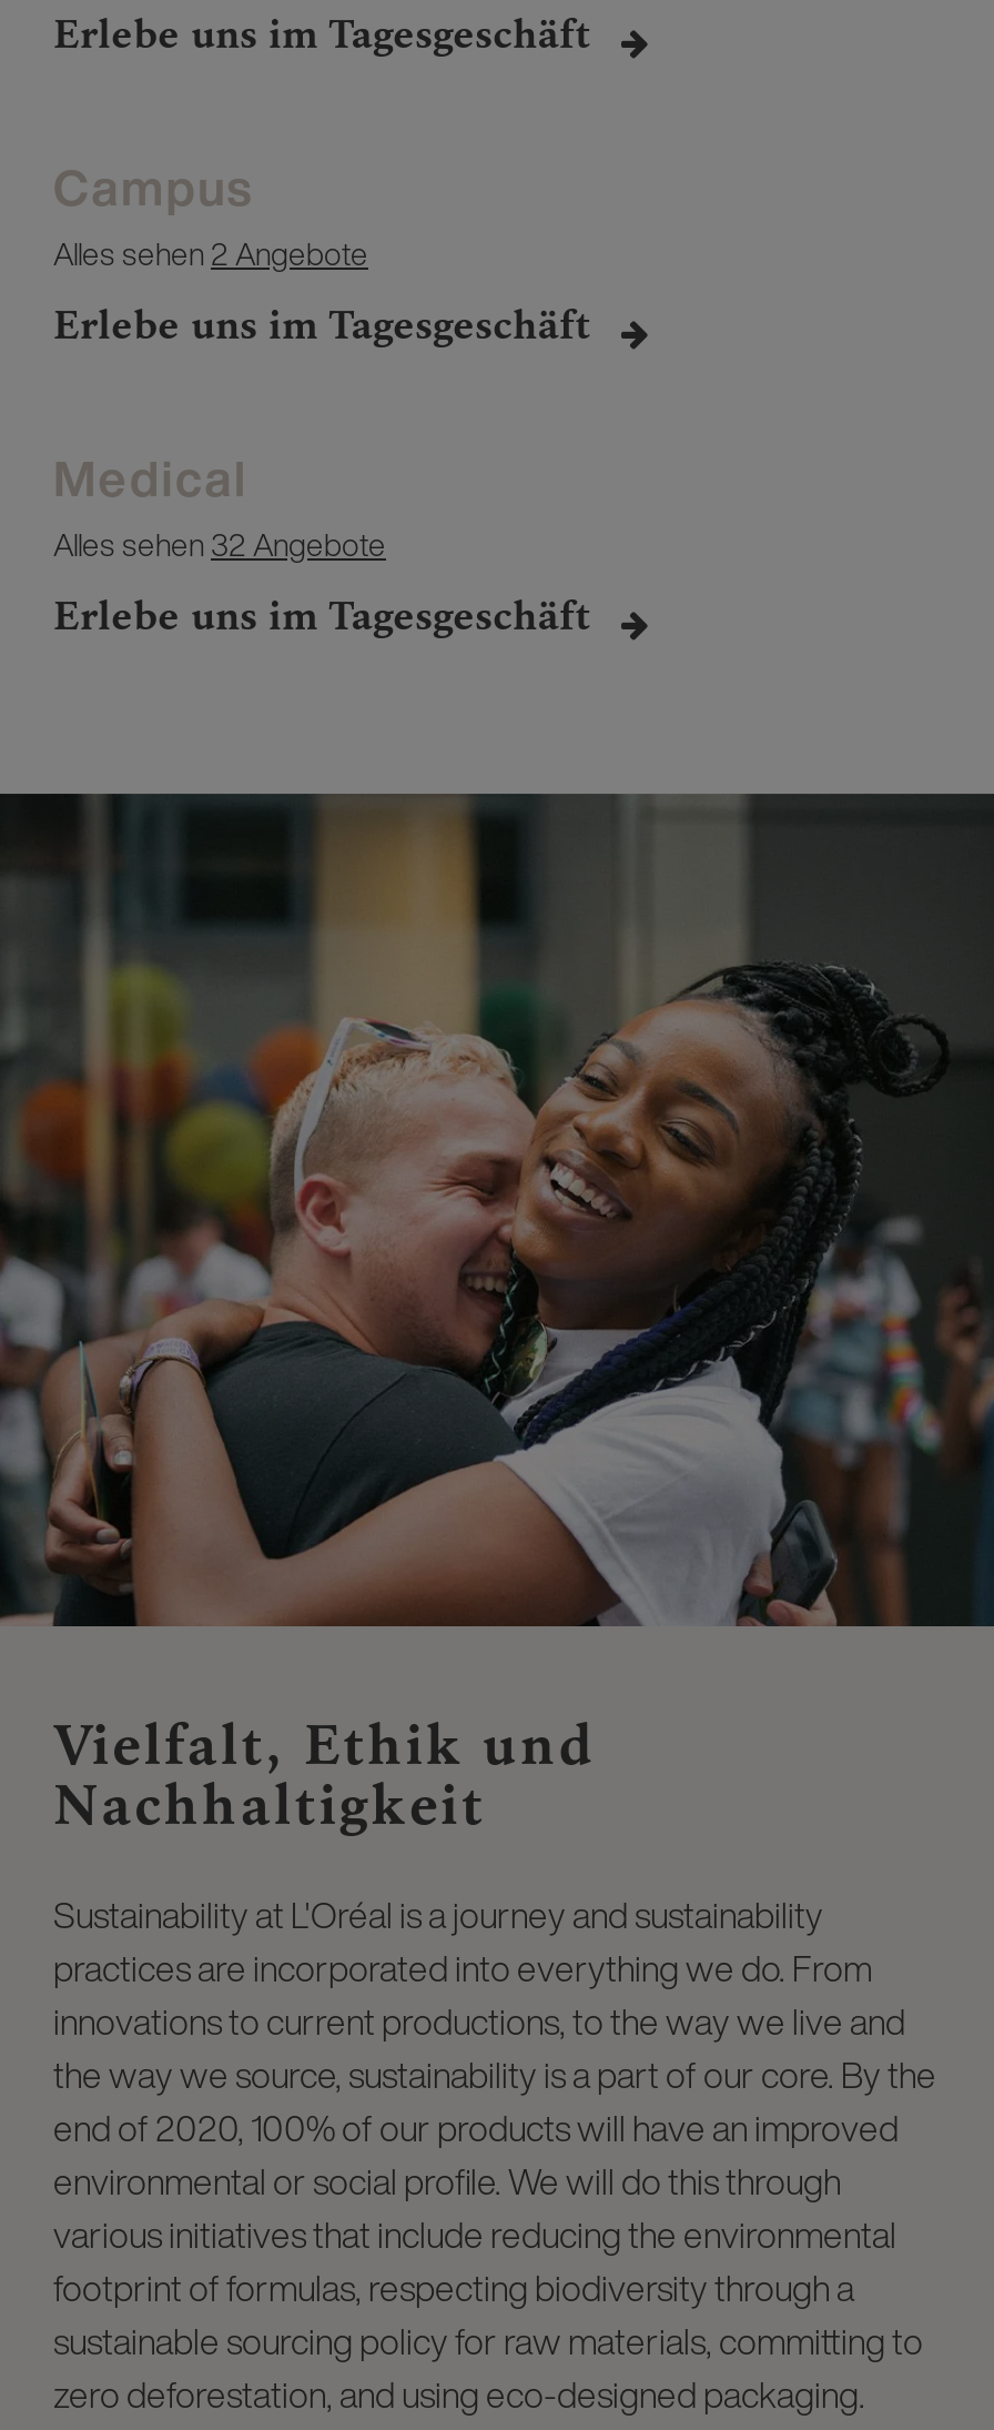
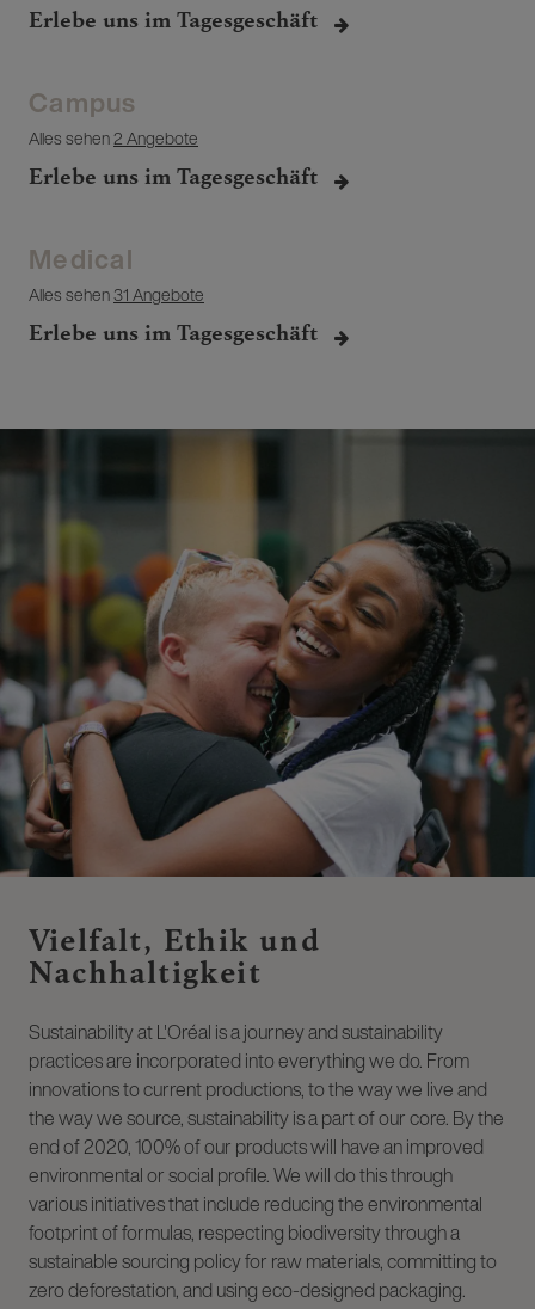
- Alles sehen 32 Angebote
+ Alles sehen 31 Angebote
